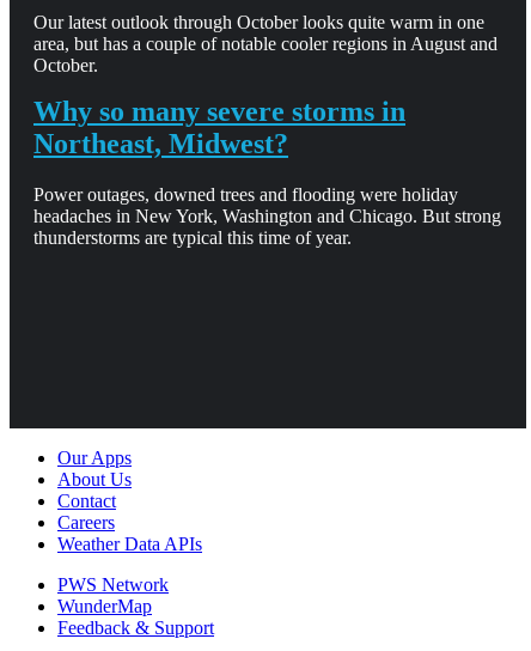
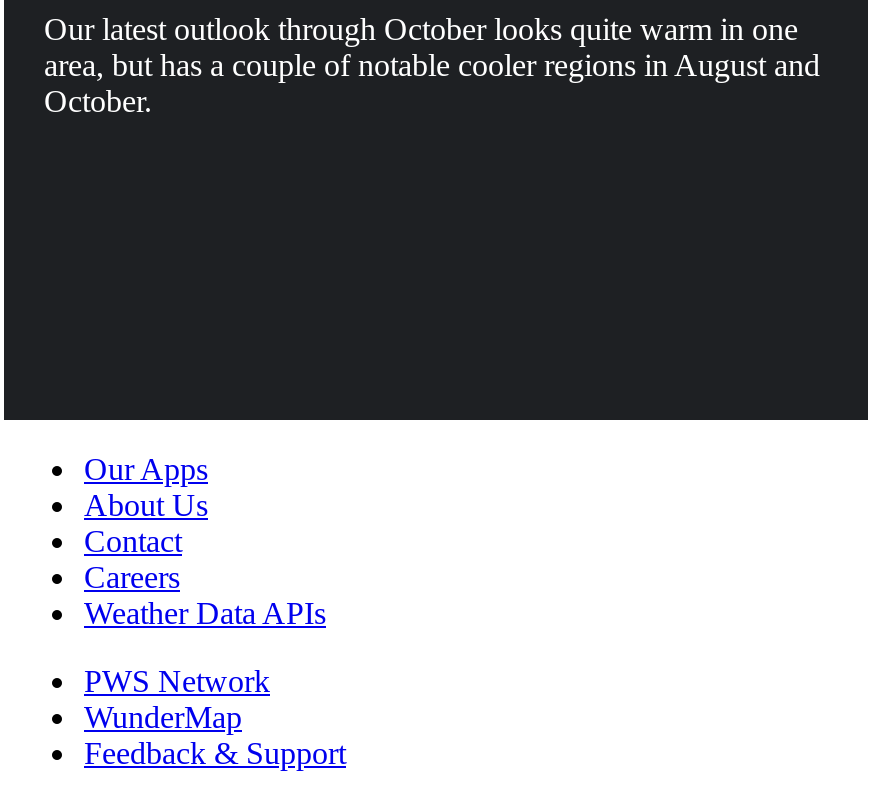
- Why so many severe storms in
- Northeast, Midwest?
- Power outages, downed trees and flooding were holiday
- headaches in New York, Washington and Chicago. But strong
- thunderstorms are typical this time of year.
